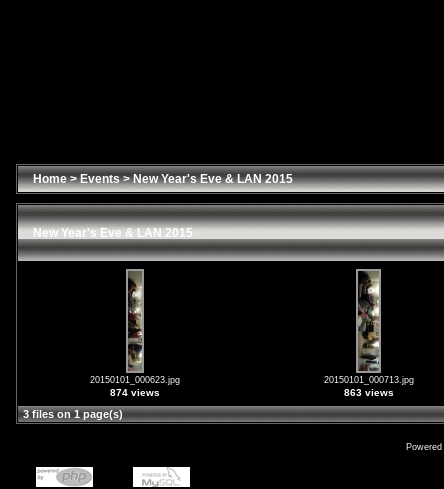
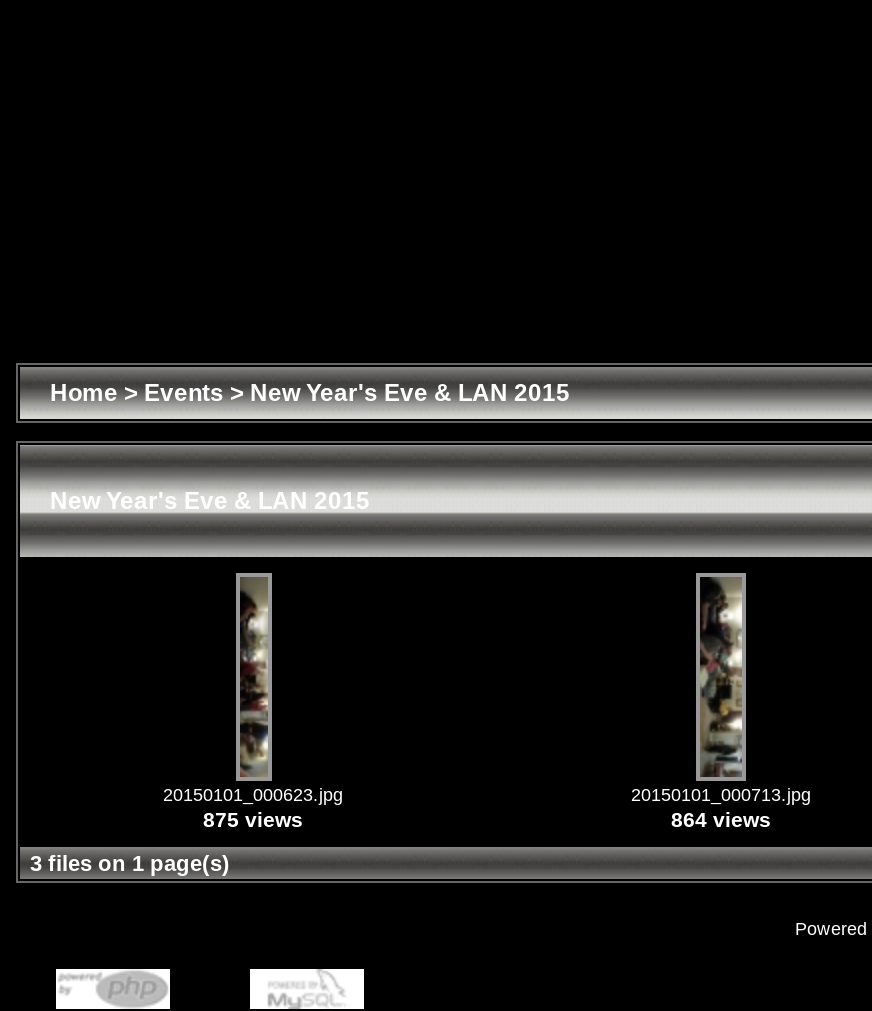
- 874 views
+ 875 views

- 863 views
+ 864 views
